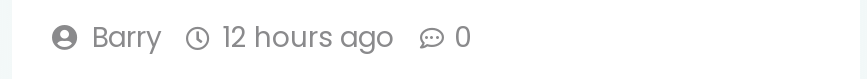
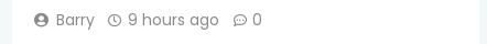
- Barry 12 hours ago 0
+ Barry 9 hours ago 0
